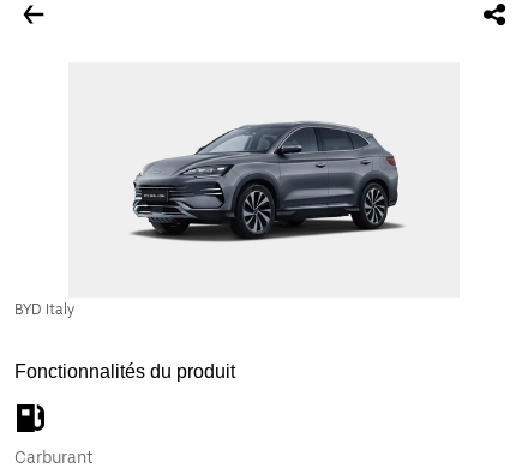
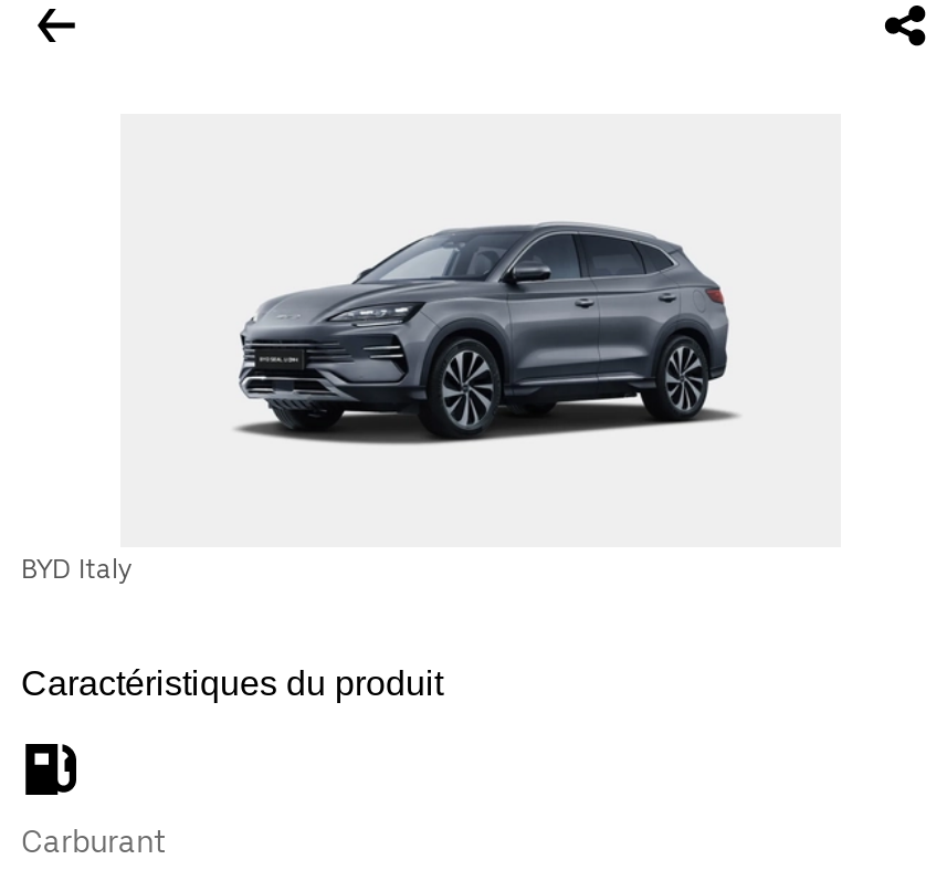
- Fonctionnalités du produit
+ Caractéristiques du produit
